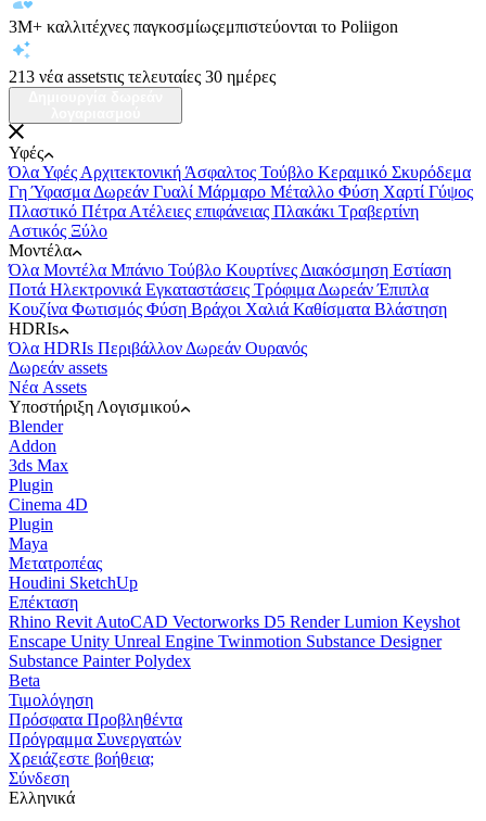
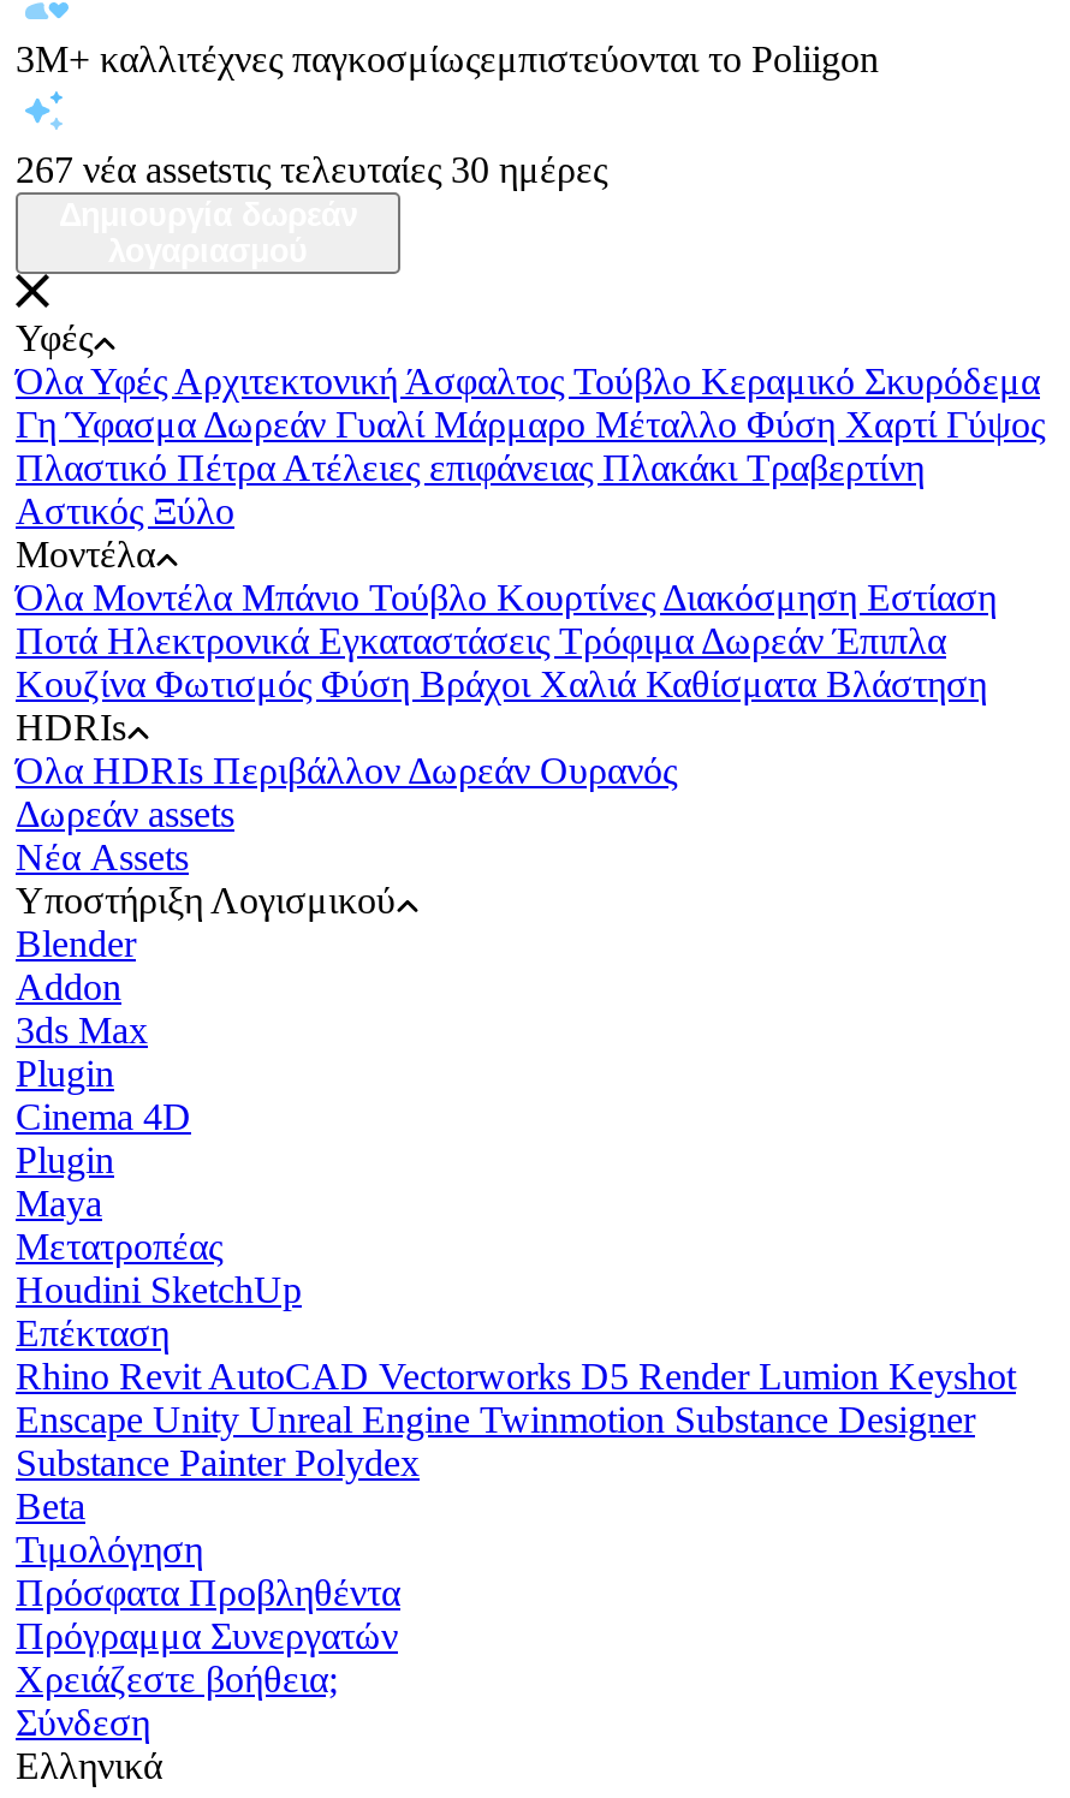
- 213 νέα assetsτις τελευταίες 30 ημέρες
+ 267 νέα assetsτις τελευταίες 30 ημέρες
